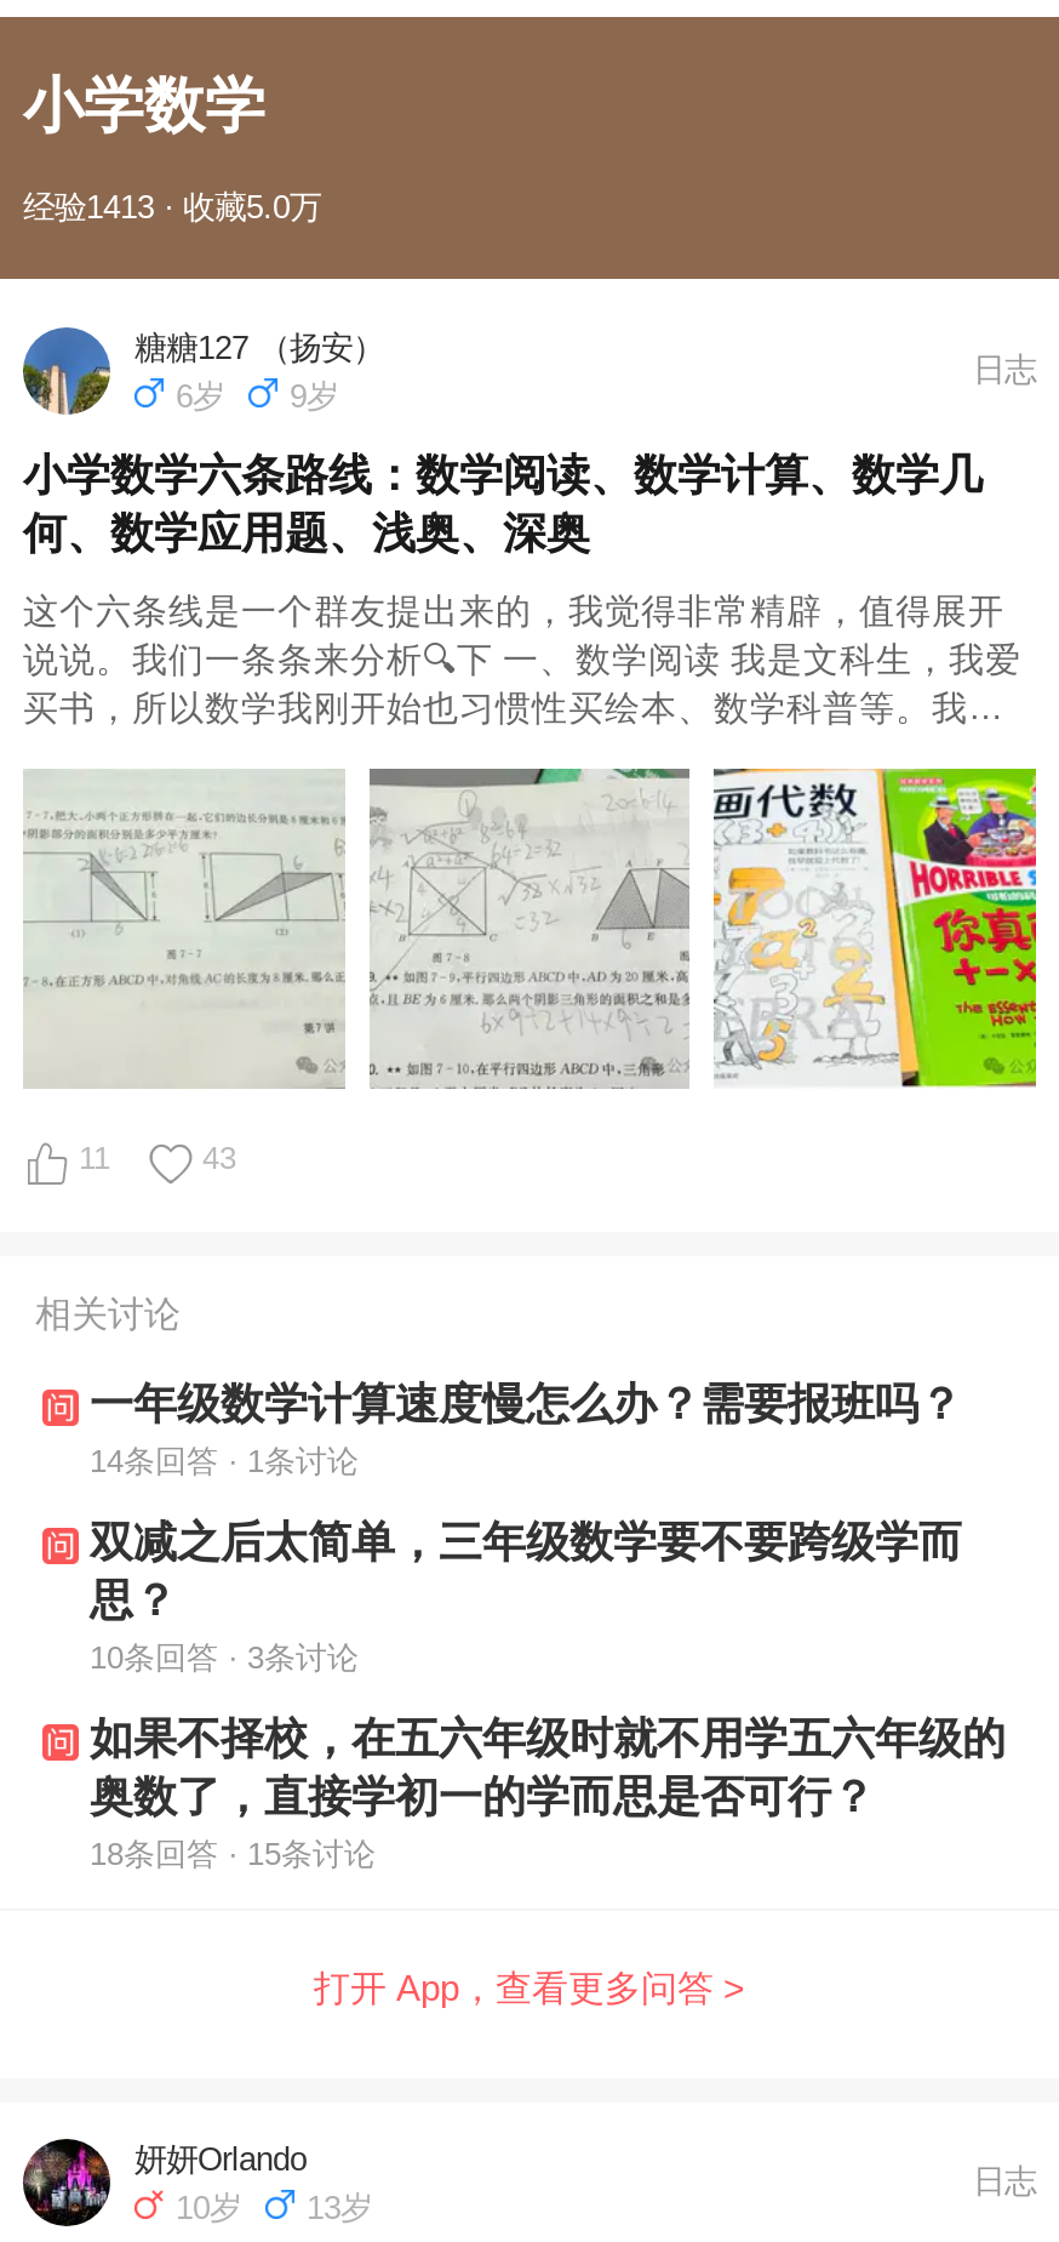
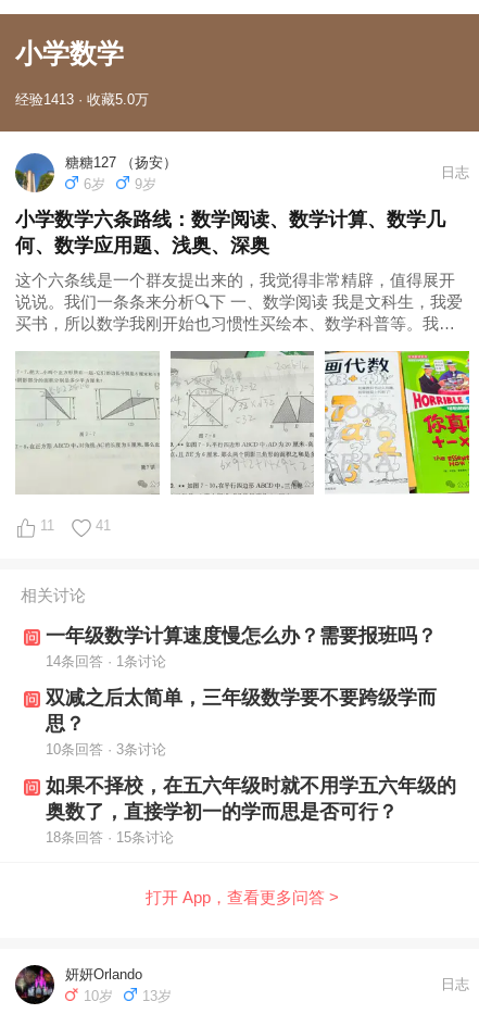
- 43
+ 41
